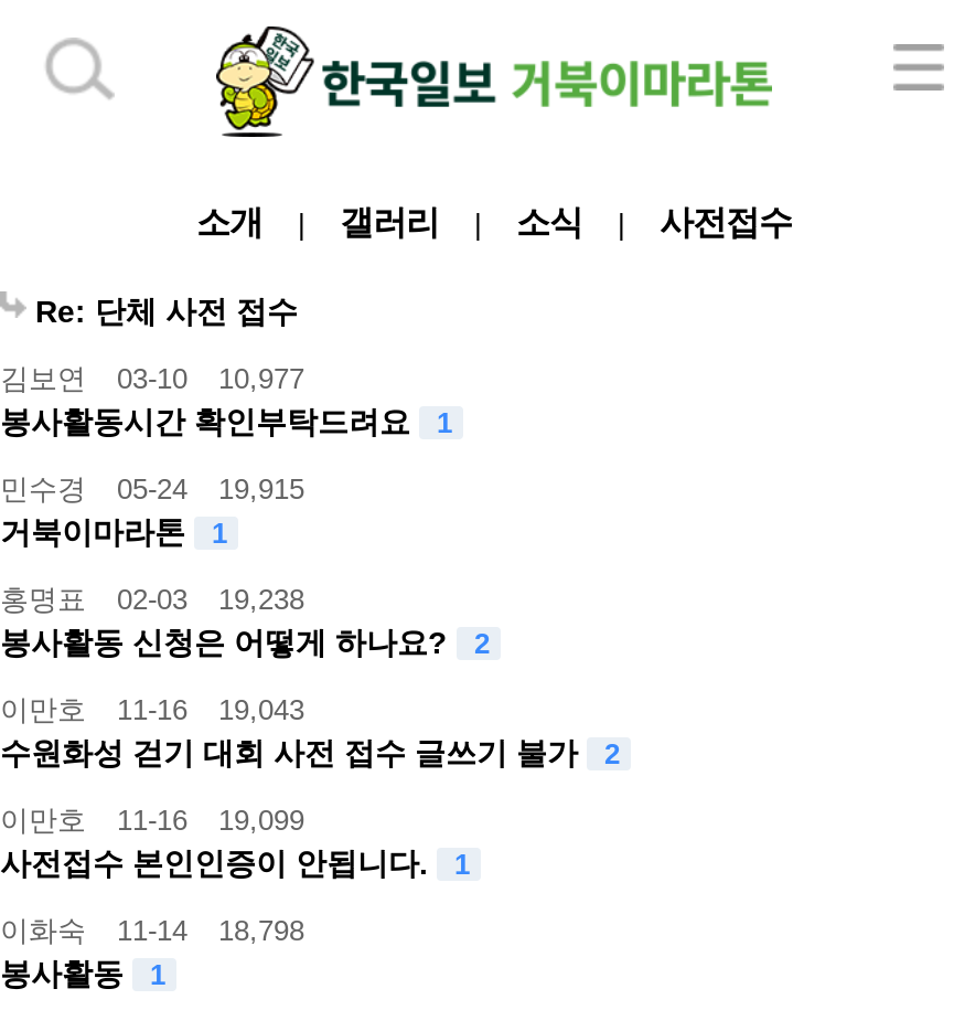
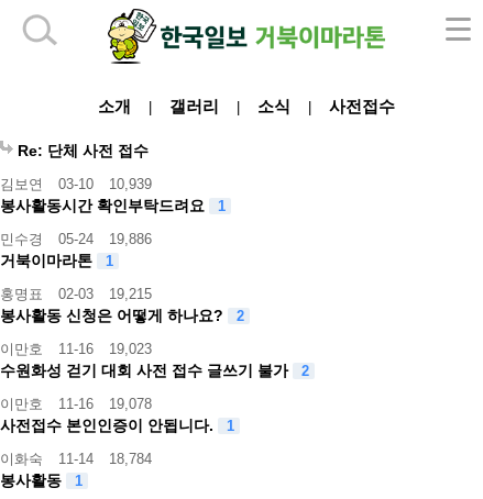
- 김보연 03-10 10,977
+ 김보연 03-10 10,939

- 민수경 05-24 19,915
+ 민수경 05-24 19,886

- 홍명표 02-03 19,238
+ 홍명표 02-03 19,215

- 이만호 11-16 19,043
+ 이만호 11-16 19,023

- 이만호 11-16 19,099
+ 이만호 11-16 19,078

- 이화숙 11-14 18,798
+ 이화숙 11-14 18,784
